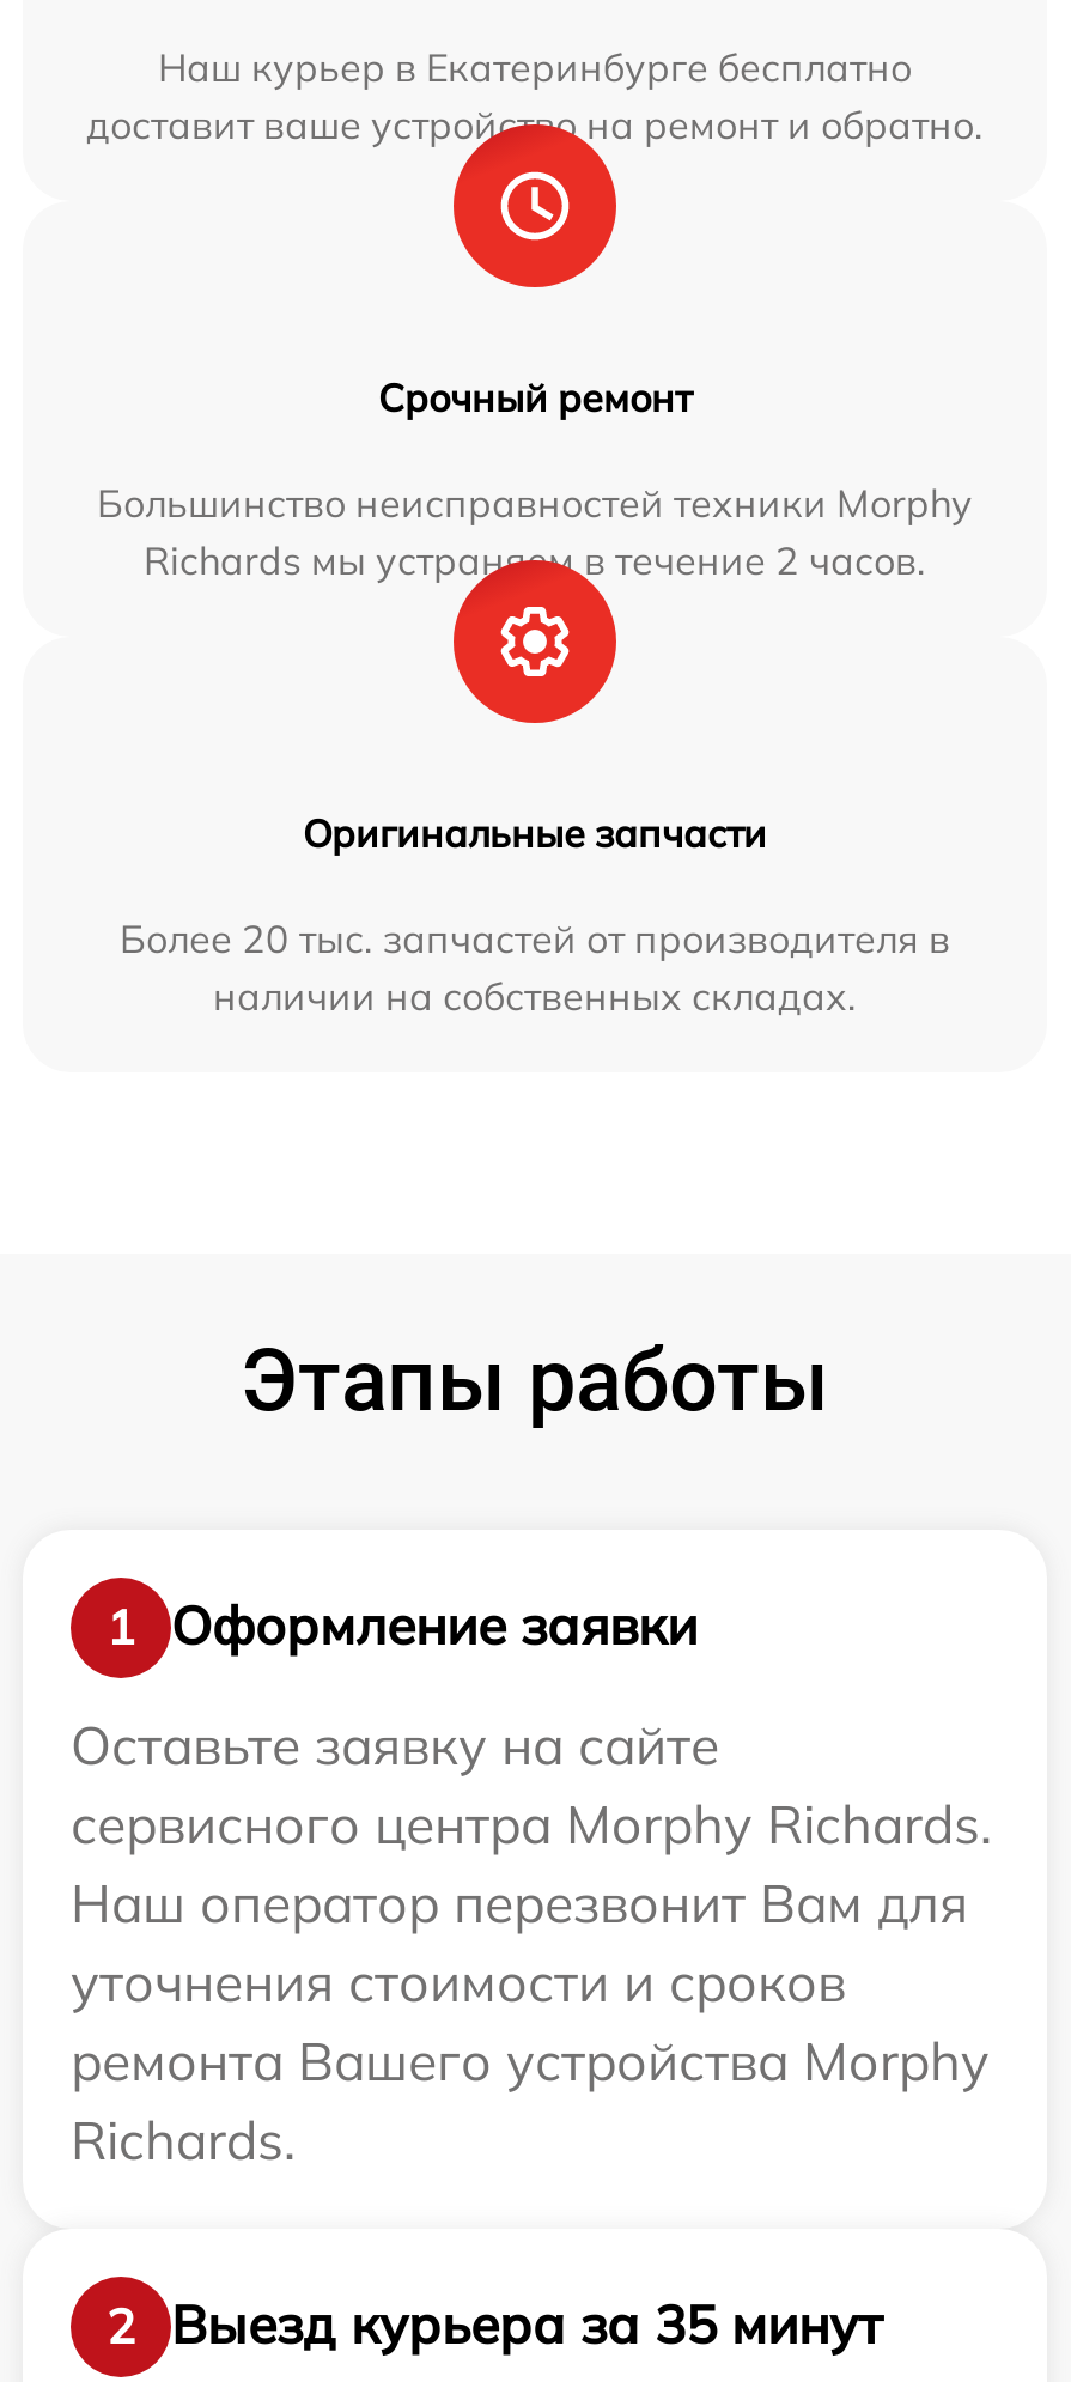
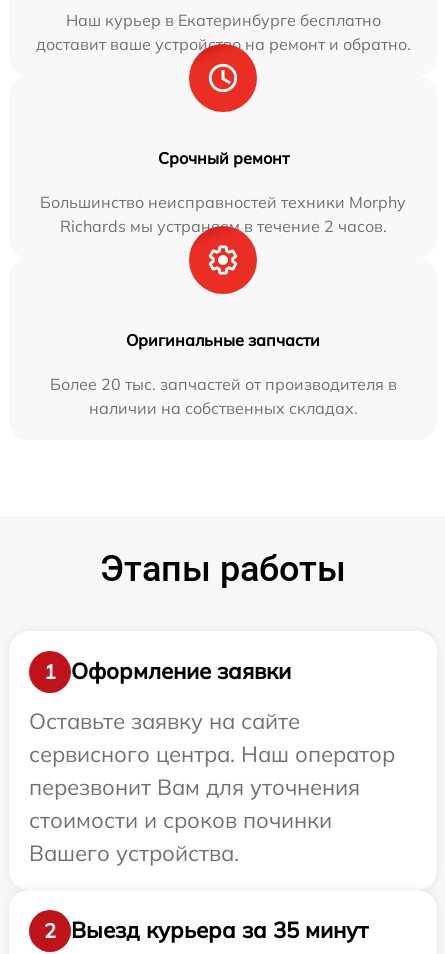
- сервисного центра Morphy Richards.
- Наш оператор перезвонит Вам для
- уточнения стоимости и сроков
- ремонта Вашего устройства Morphy
- Richards.
+ сервисного центра. Наш оператор
+ перезвонит Вам для уточнения
+ стоимости и сроков починки
+ Вашего устройства.
